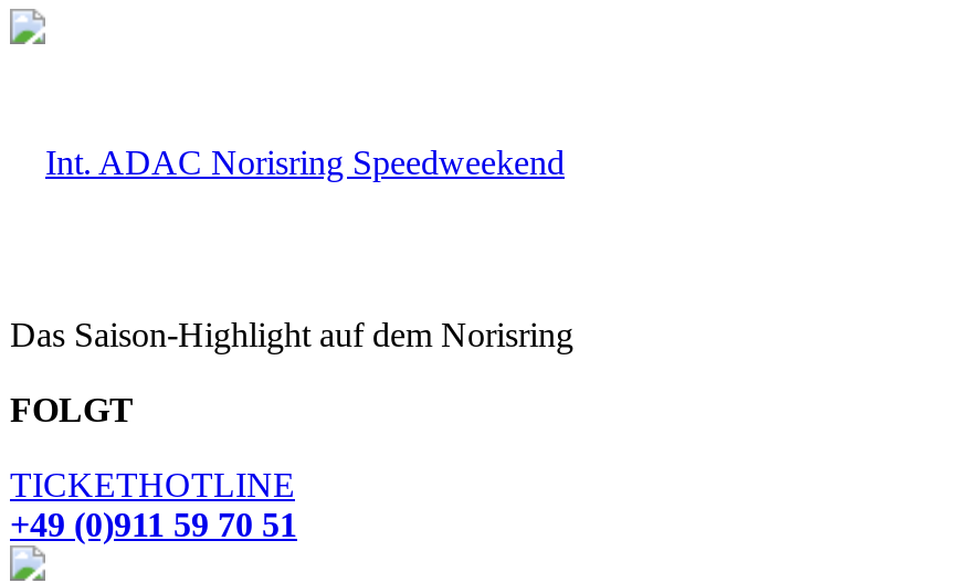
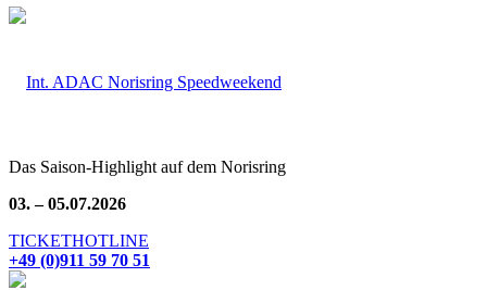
- FOLGT
+ 03. – 05.07.2026
